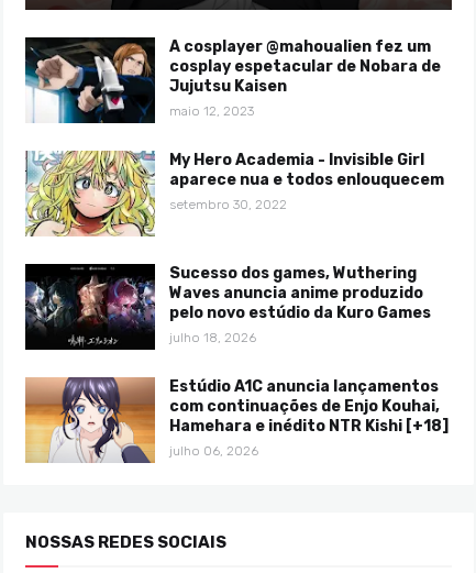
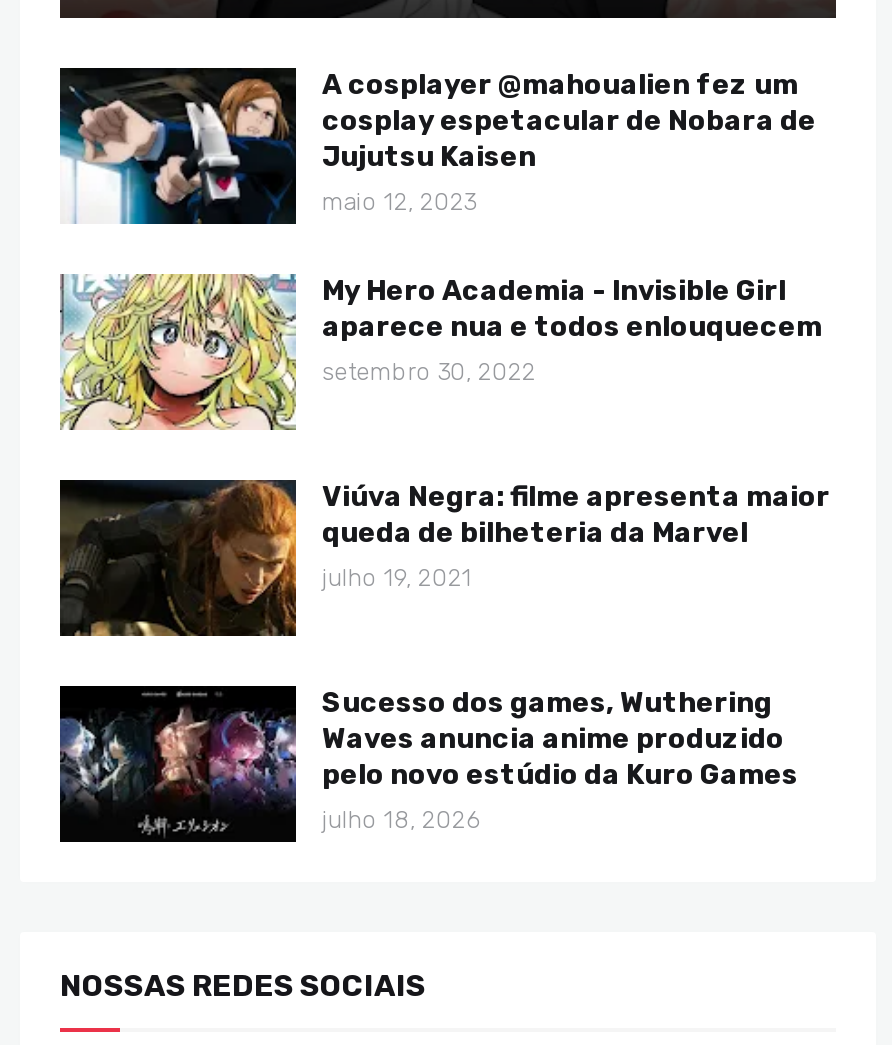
+ [image]
+ Viúva Negra: filme apresenta maior
+ queda de bilheteria da Marvel
+ julho 19, 2021

moved down: [image] | Sucesso dos games, Wuthering | Waves anuncia anime produzido | pelo novo estúdio da Kuro Games | julho 18, 2026

- [image]
- Estúdio A1C anuncia lançamentos
- com continuações de Enjo Kouhai,
- Hamehara e inédito NTR Kishi [+18]
- julho 06, 2026
